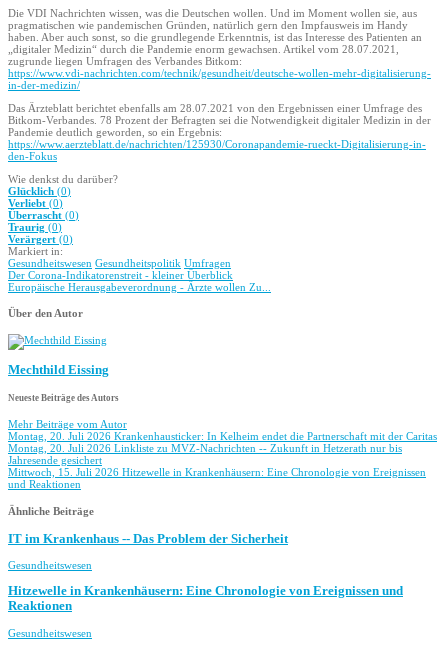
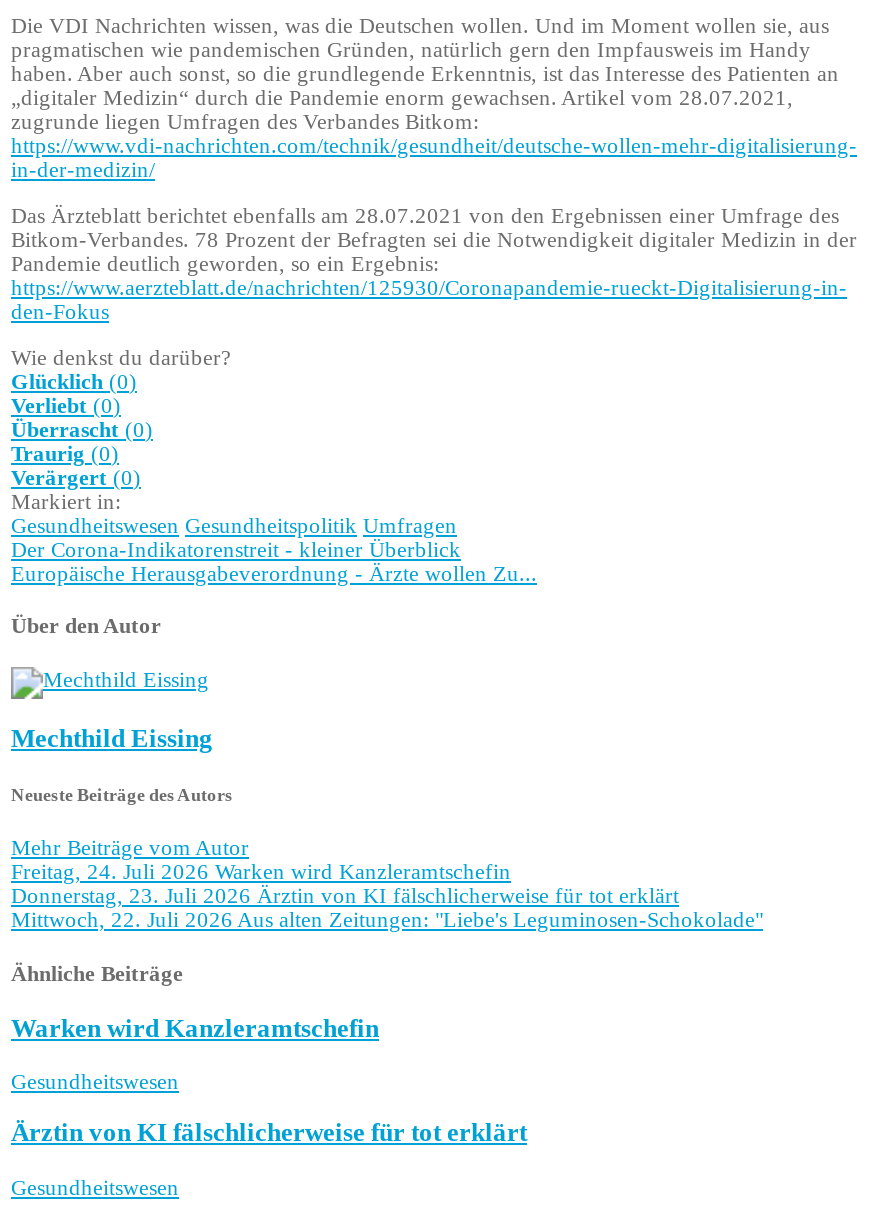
- Montag, 20. Juli 2026 Krankenhausticker: In Kelheim endet die Partnerschaft mit der Caritas
- Montag, 20. Juli 2026 Linkliste zu MVZ-Nachrichten -- Zukunft in Hetzerath nur bis
- Jahresende gesichert
- Mittwoch, 15. Juli 2026 Hitzewelle in Krankenhäusern: Eine Chronologie von Ereignissen
- und Reaktionen
+ Freitag, 24. Juli 2026 Warken wird Kanzleramtschefin
+ Donnerstag, 23. Juli 2026 Ärztin von KI fälschlicherweise für tot erklärt
+ Mittwoch, 22. Juli 2026 Aus alten Zeitungen: "Liebe's Leguminosen-Schokolade"

- IT im Krankenhaus -- Das Problem der Sicherheit
+ Warken wird Kanzleramtschefin

- Hitzewelle in Krankenhäusern: Eine Chronologie von Ereignissen und
- Reaktionen
+ Ärztin von KI fälschlicherweise für tot erklärt
